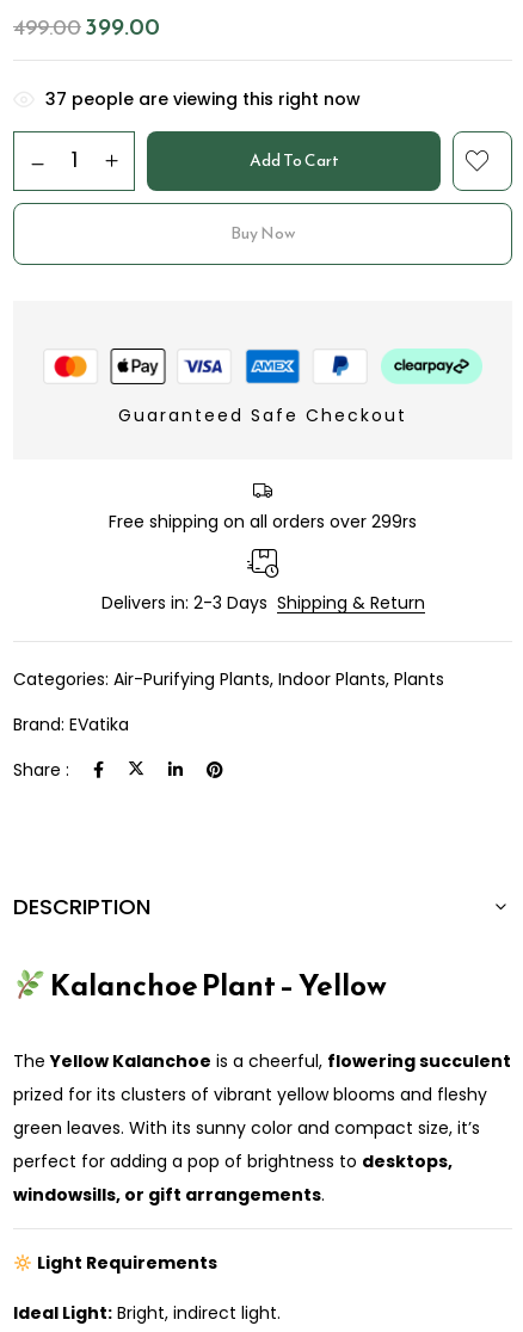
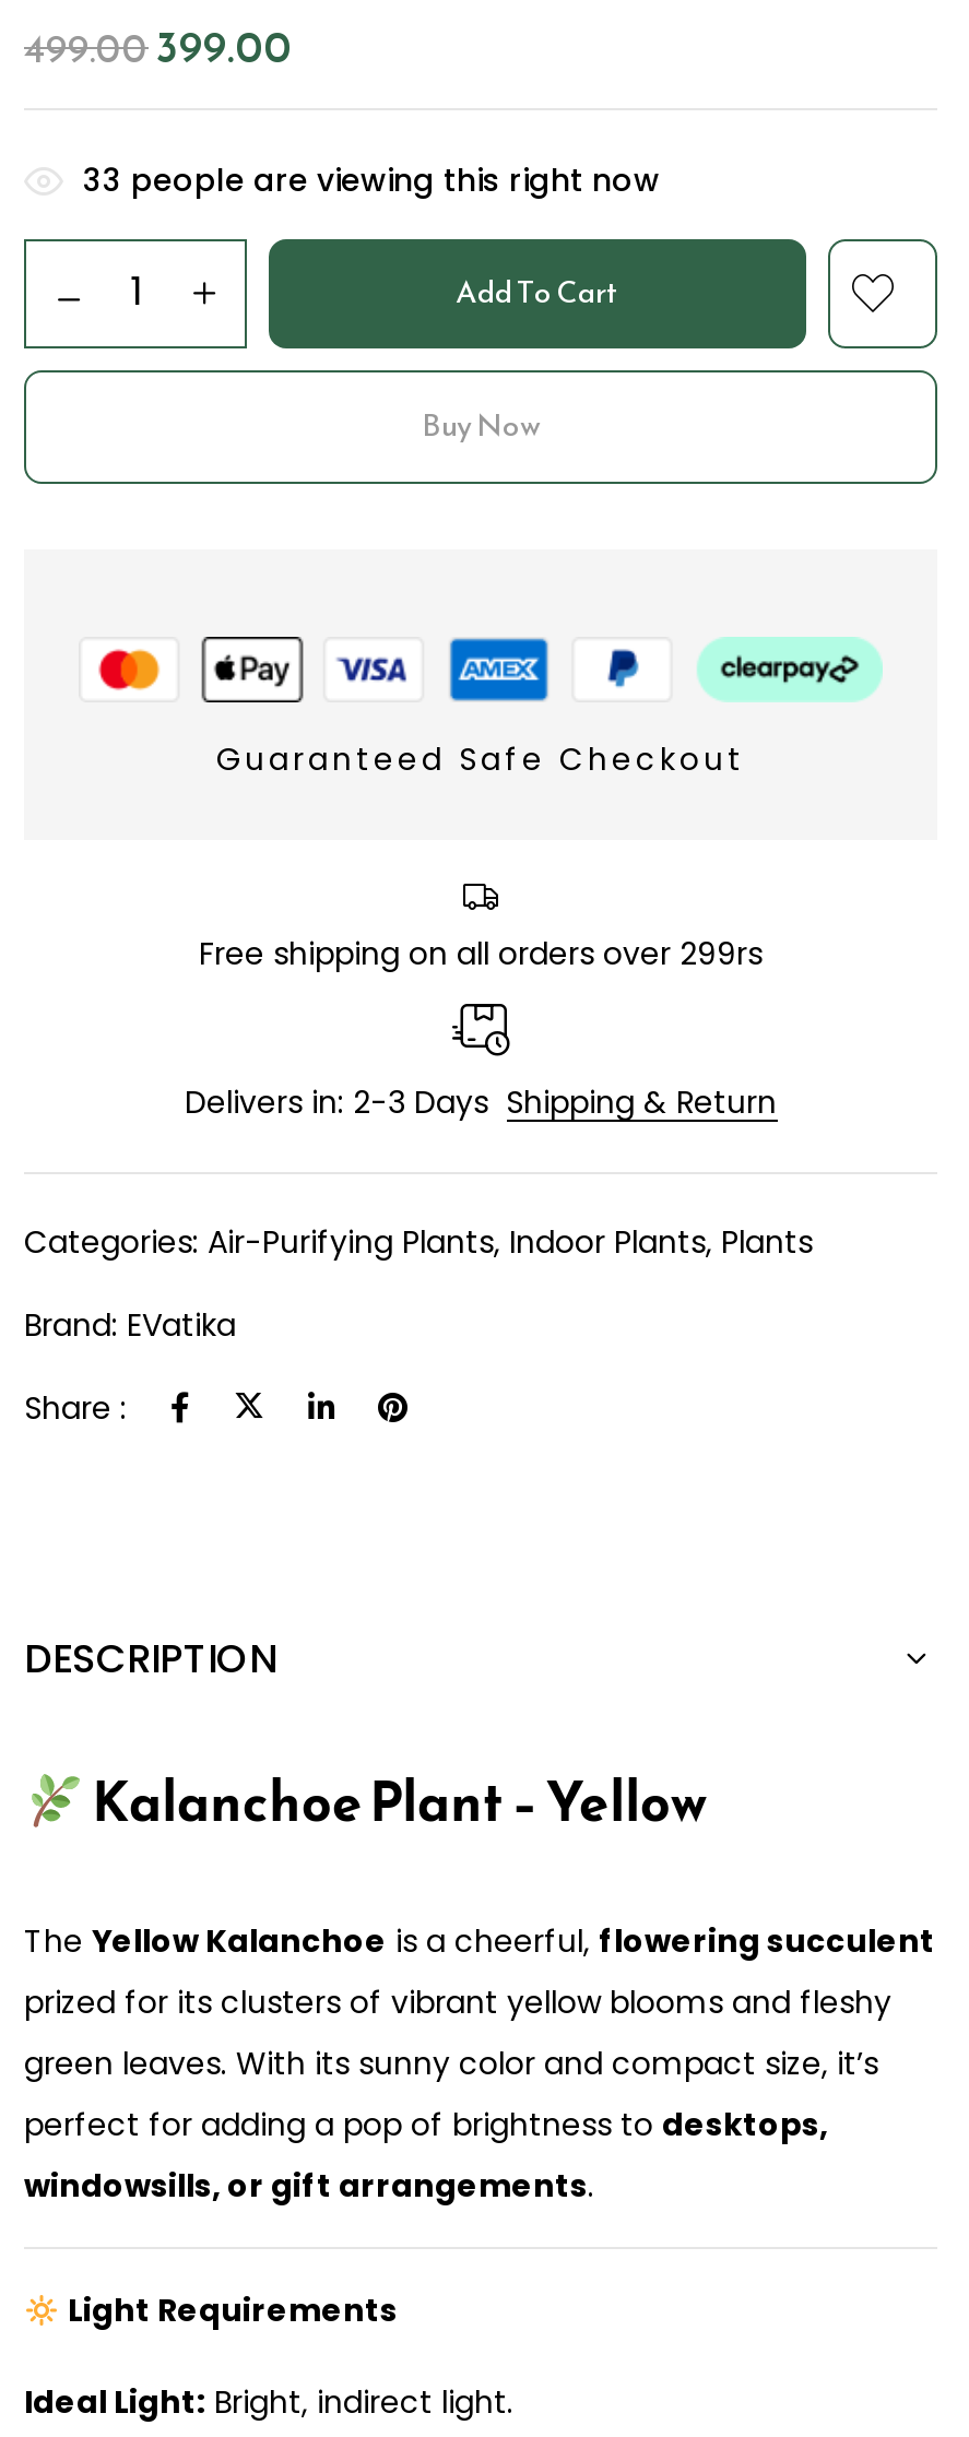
- 37 people are viewing this right now
+ 33 people are viewing this right now
